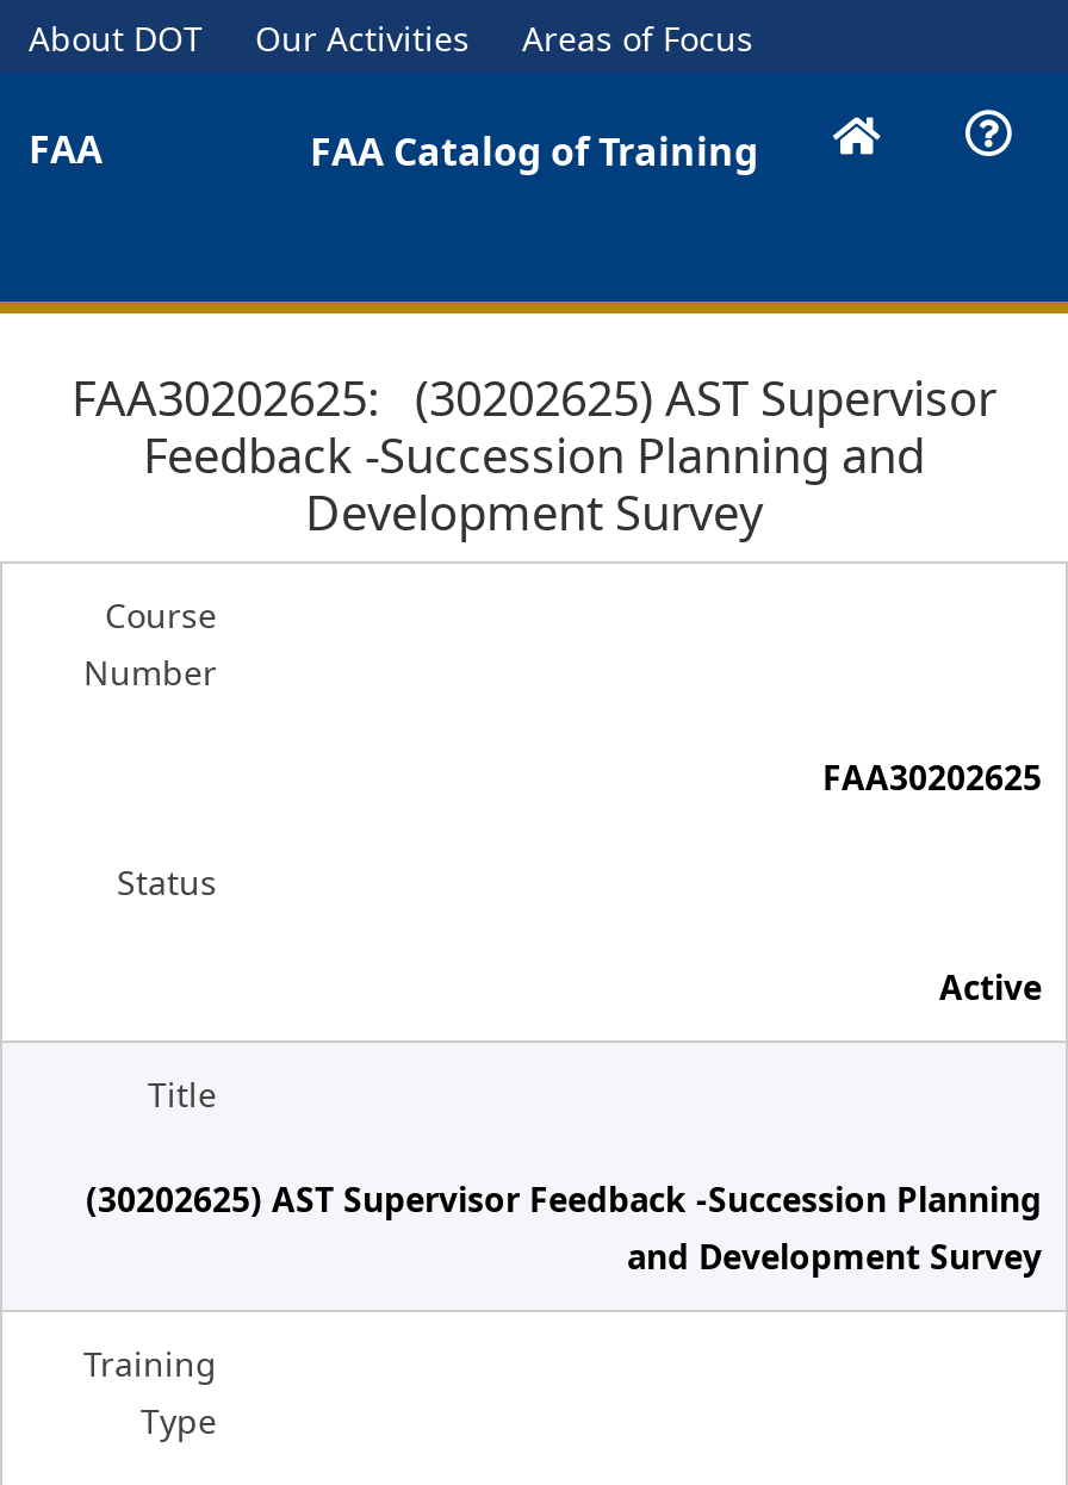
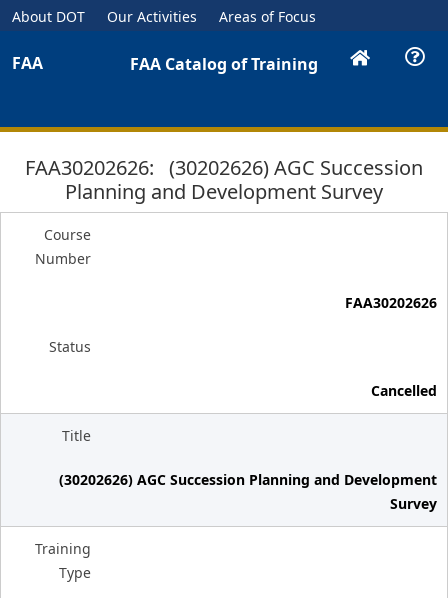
- FAA30202625: (30202625) AST Supervisor
- Feedback -Succession Planning and
- Development Survey
+ FAA30202626: (30202626) AGC Succession
+ Planning and Development Survey

- FAA30202625
+ FAA30202626

- Active
+ Cancelled

- (30202625) AST Supervisor Feedback -Succession Planning
- and Development Survey
+ (30202626) AGC Succession Planning and Development
+ Survey
